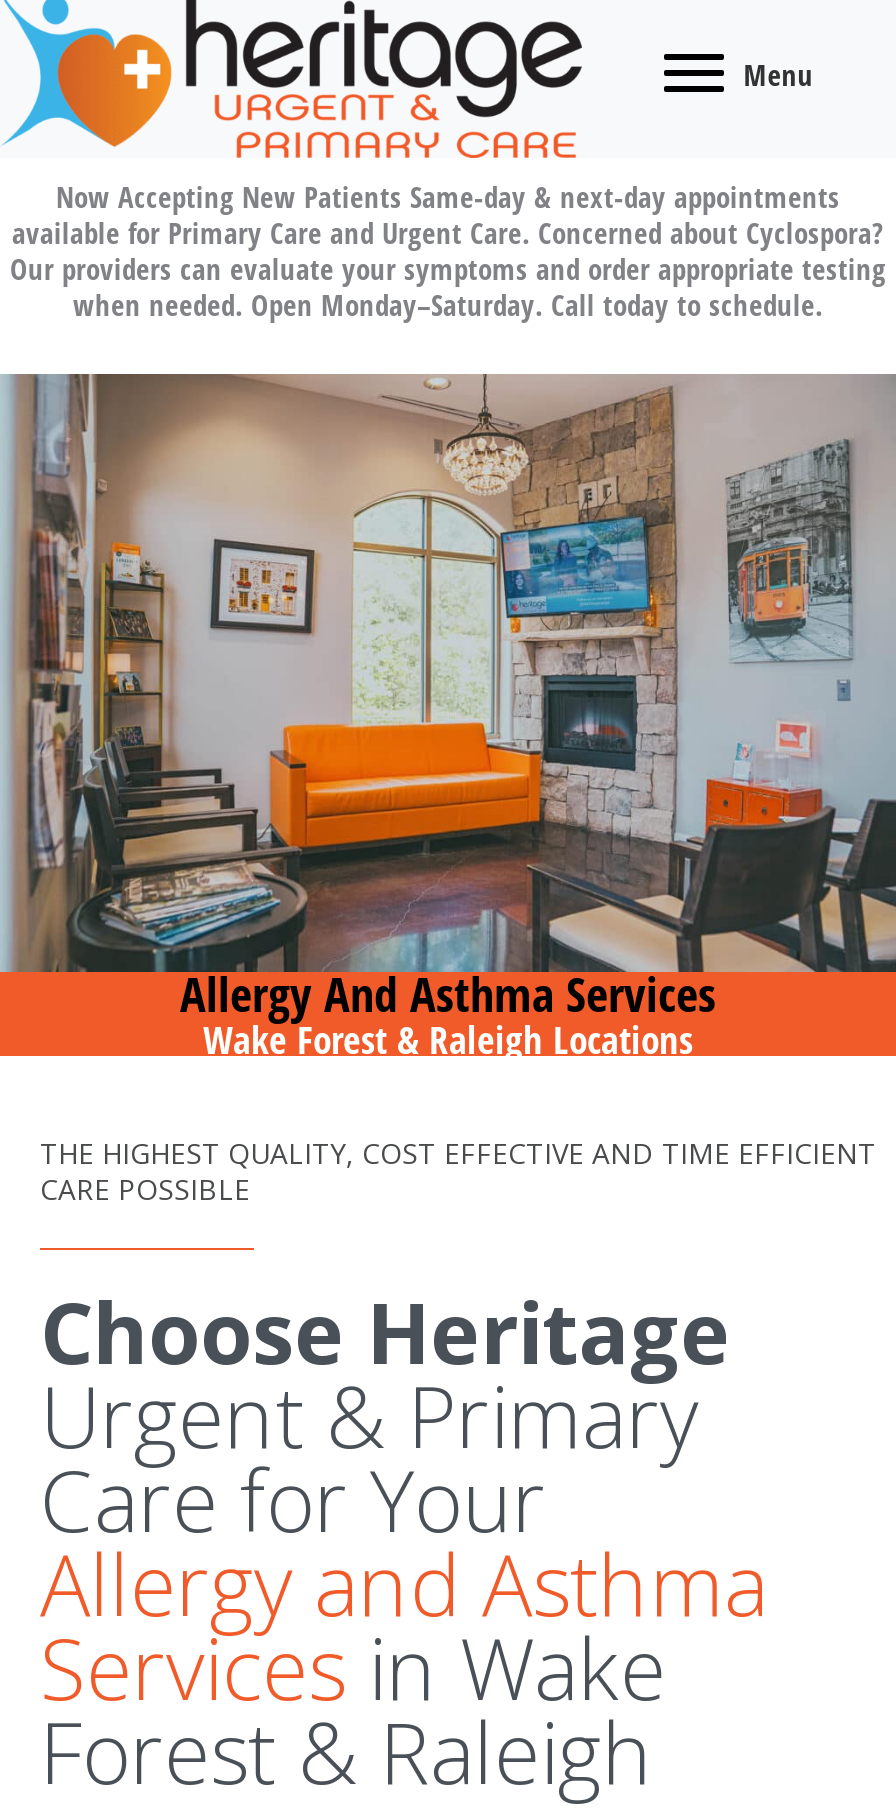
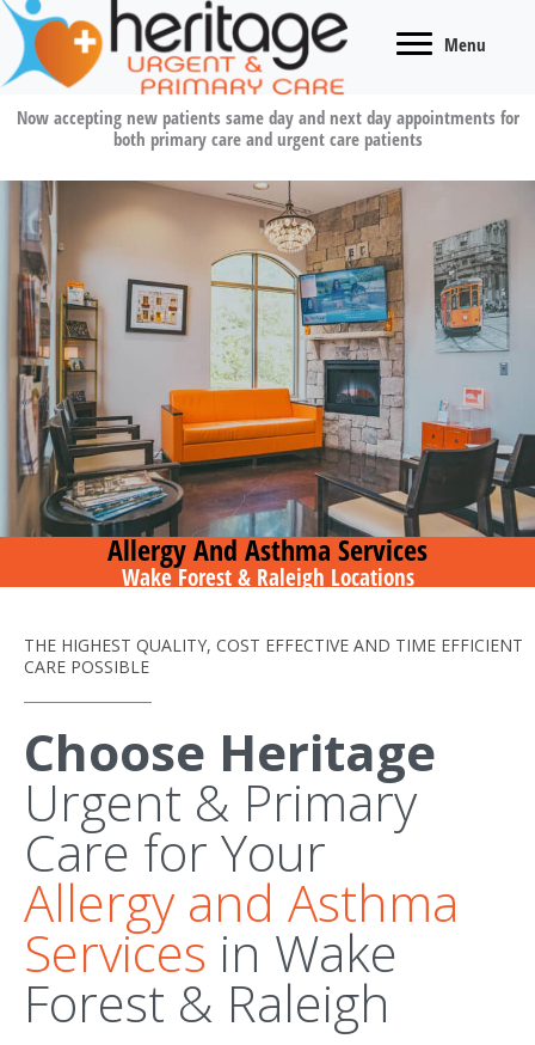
- Now Accepting New Patients Same-day & next-day appointments
- available for Primary Care and Urgent Care. Concerned about Cyclospora?
- Our providers can evaluate your symptoms and order appropriate testing
- when needed. Open Monday–Saturday. Call today to schedule.
+ Now accepting new patients same day and next day appointments for
+ both primary care and urgent care patients
